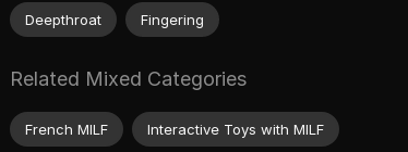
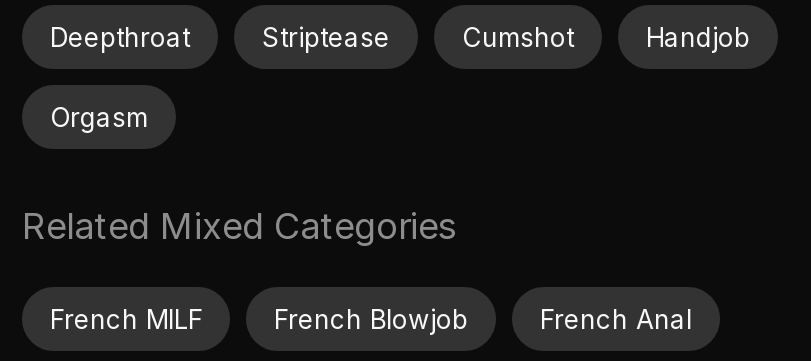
- Fingering
+ Striptease
+ Cumshot
+ Handjob
+ Orgasm

- Interactive Toys with MILF
+ French Blowjob
+ French Anal
